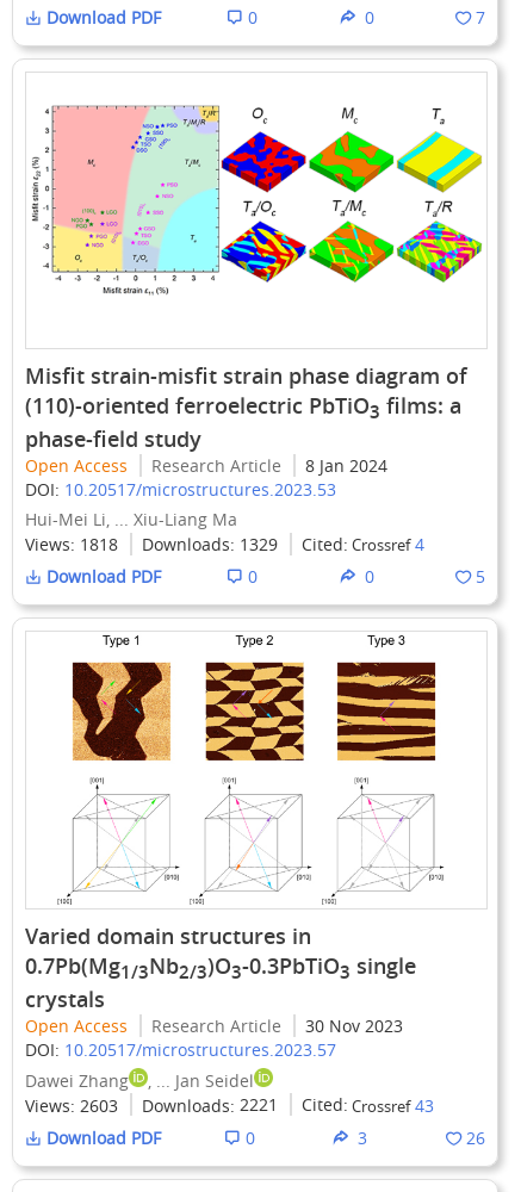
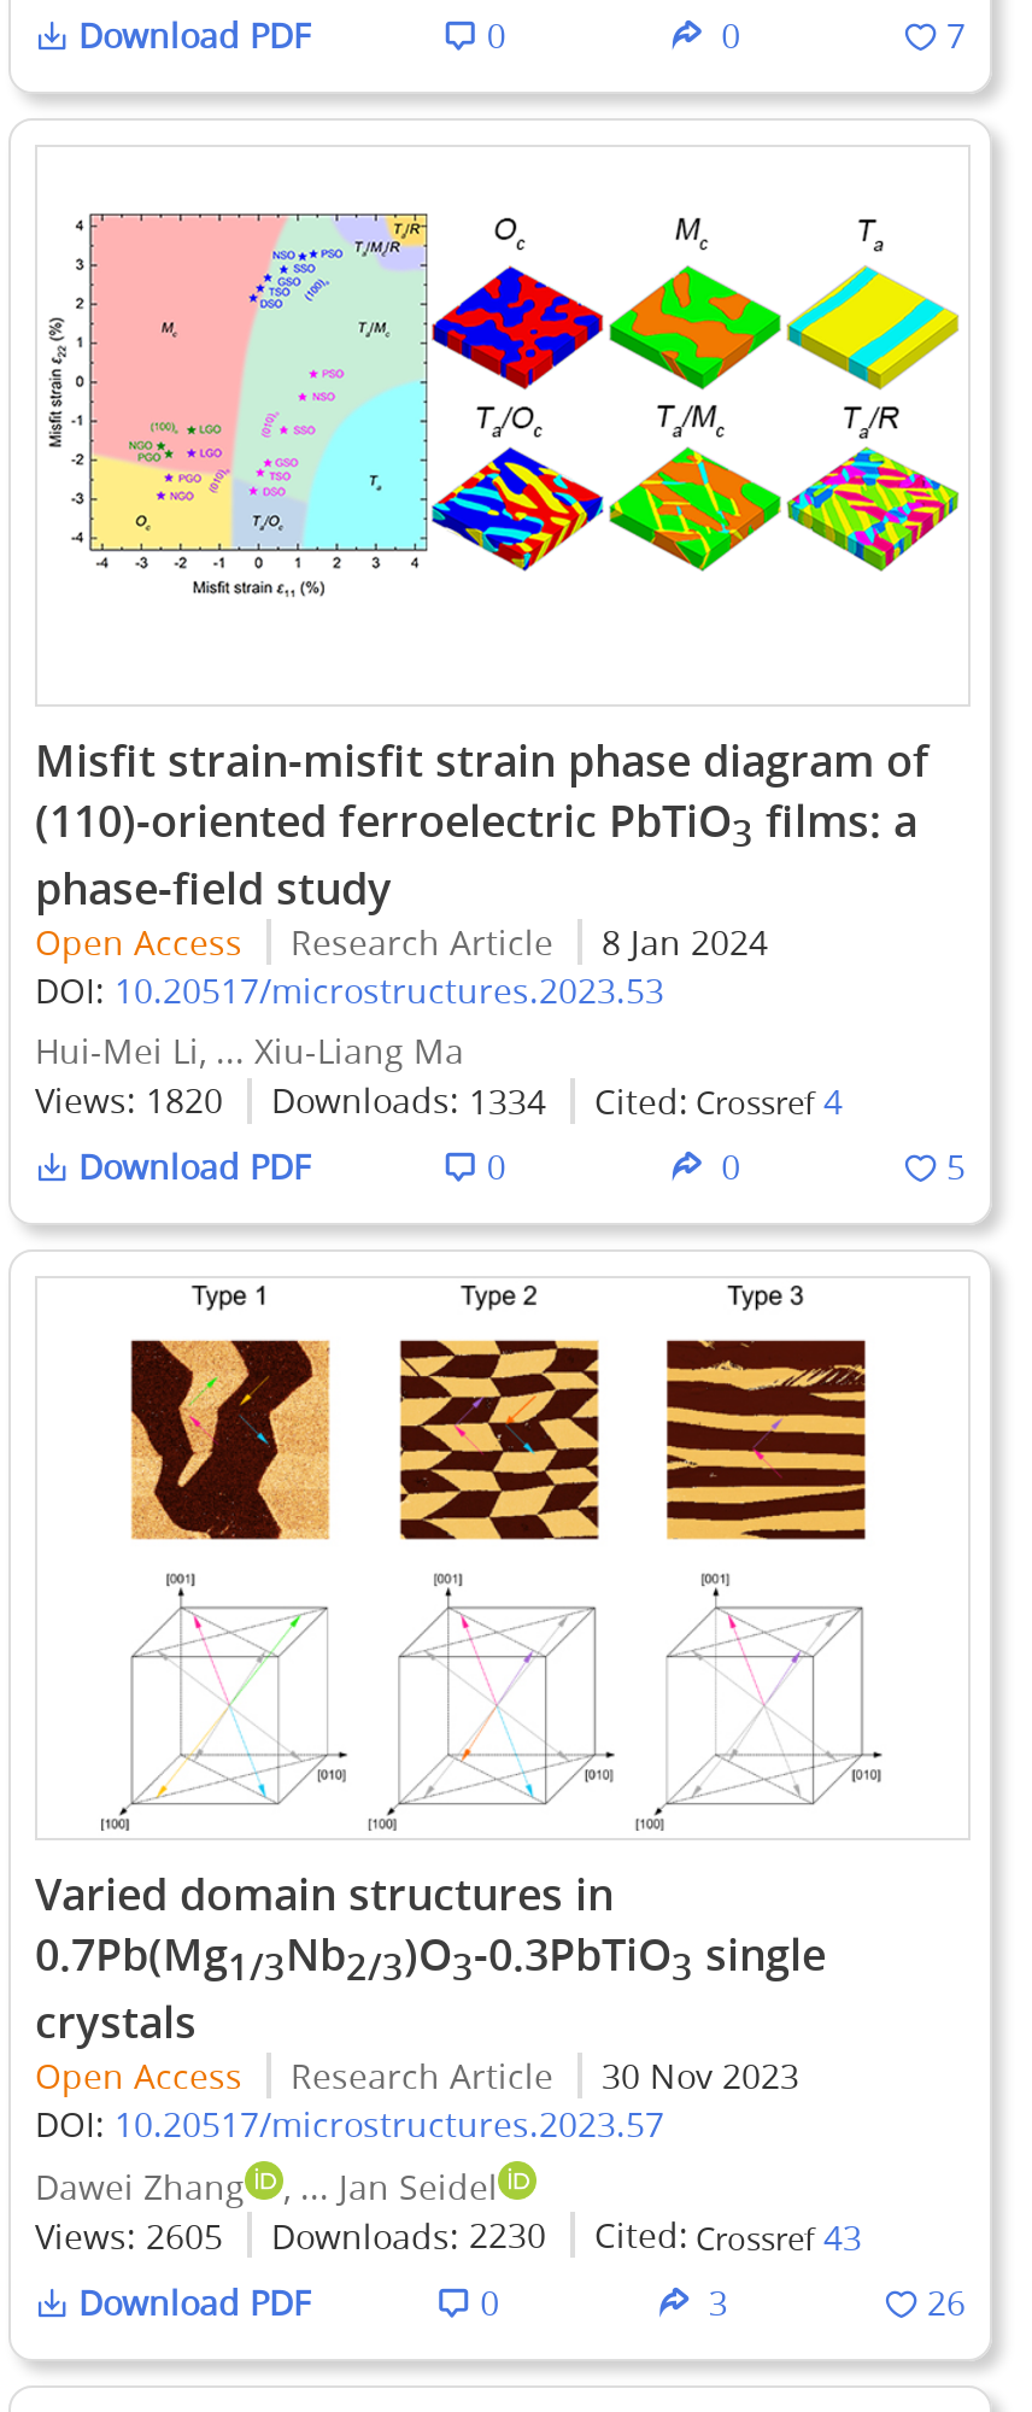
- Views: 1818
+ Views: 1820

- Downloads: 1329
+ Downloads: 1334

- Views: 2603
+ Views: 2605

- Downloads: 2221
+ Downloads: 2230
